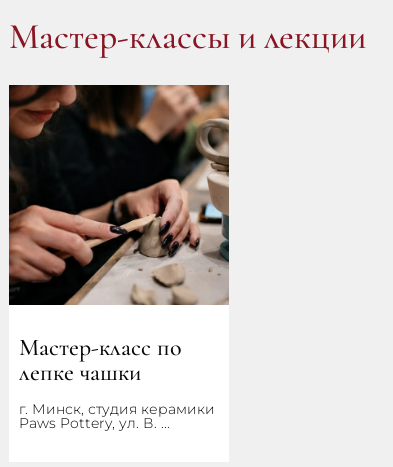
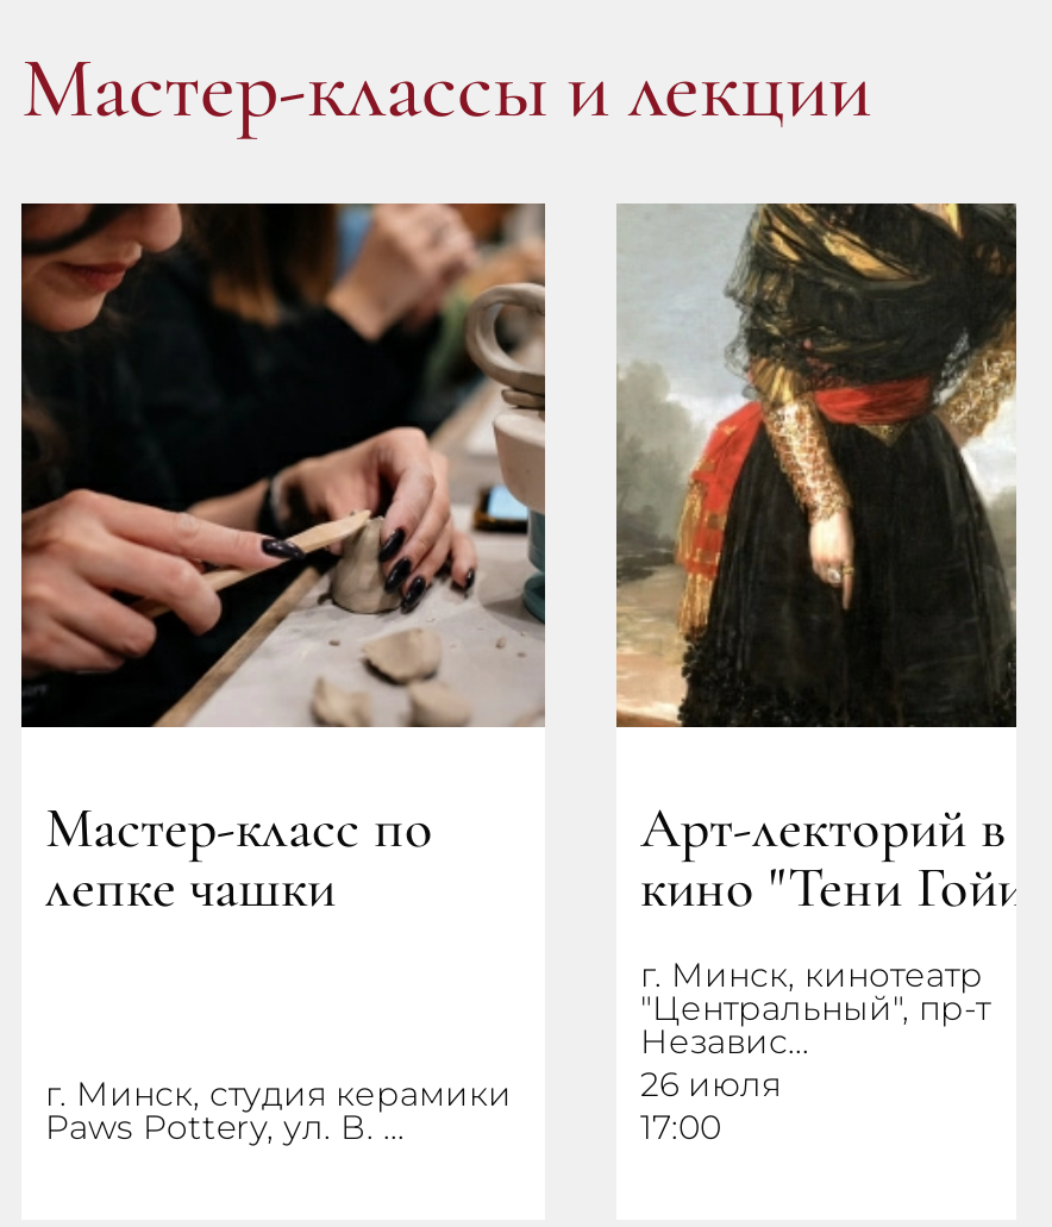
+ [image]
+ Арт-лекторий в
+ кино "Тени Гойи"
+ г. Минск, кинотеатр
+ "Центральный", пр-т
+ Независ...
+ 26 июля
+ 17:00
